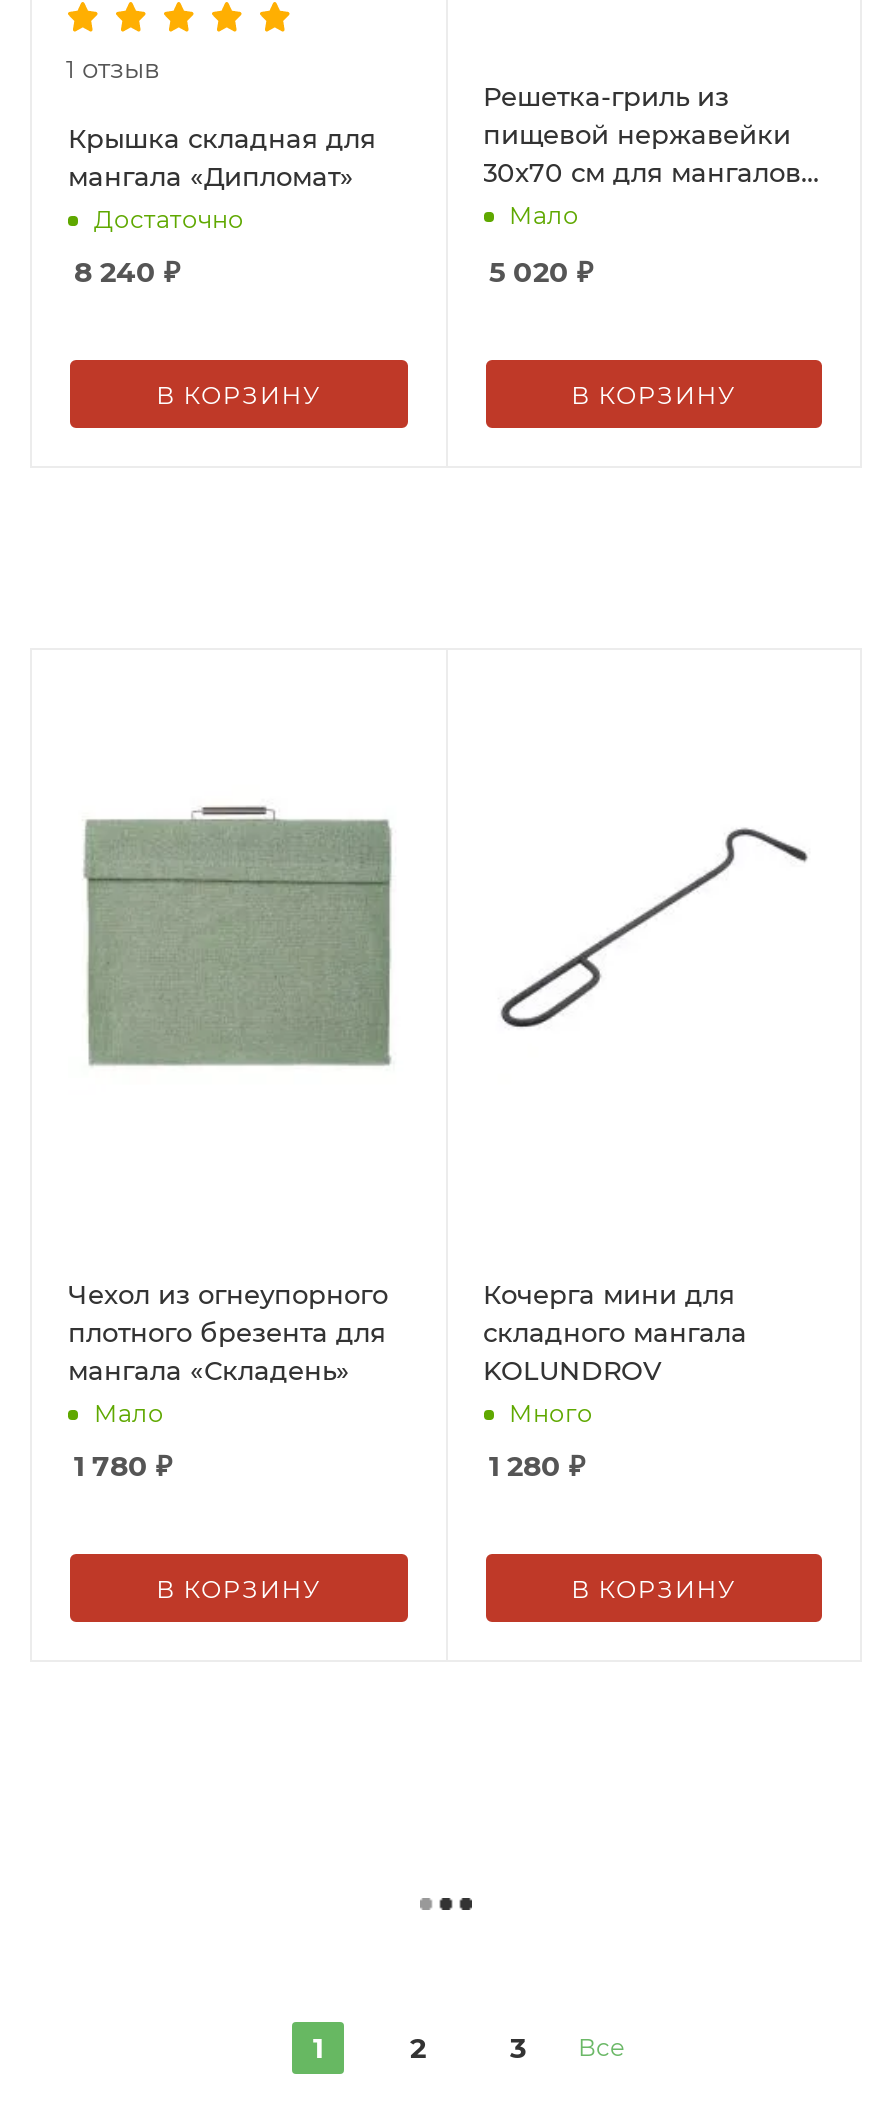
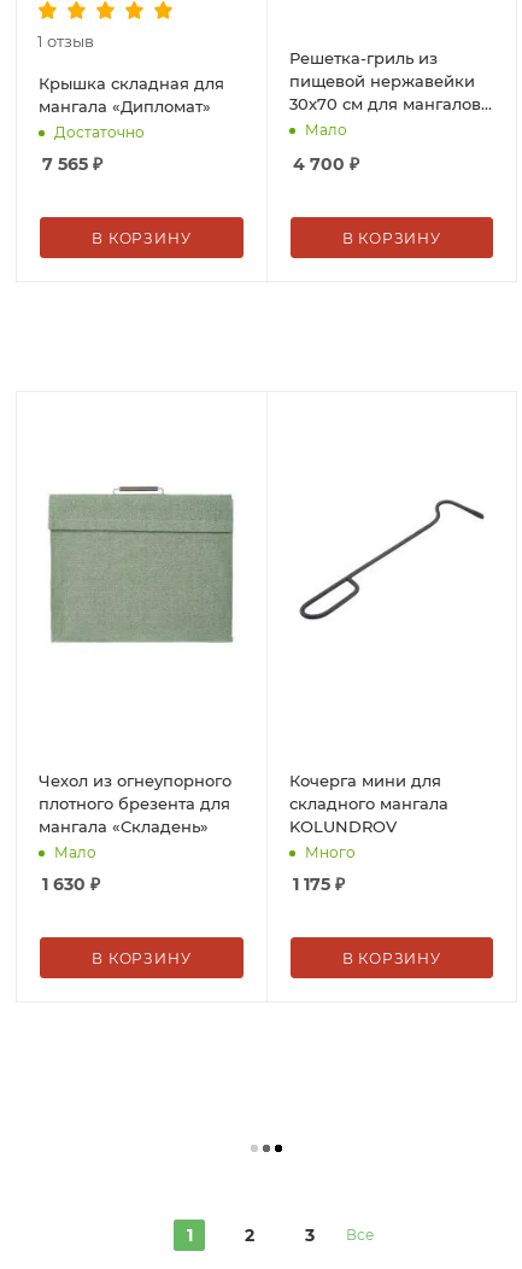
- 8 240 ₽
+ 7 565 ₽

- 5 020 ₽
+ 4 700 ₽

- 1 780 ₽
+ 1 630 ₽

- 1 280 ₽
+ 1 175 ₽
